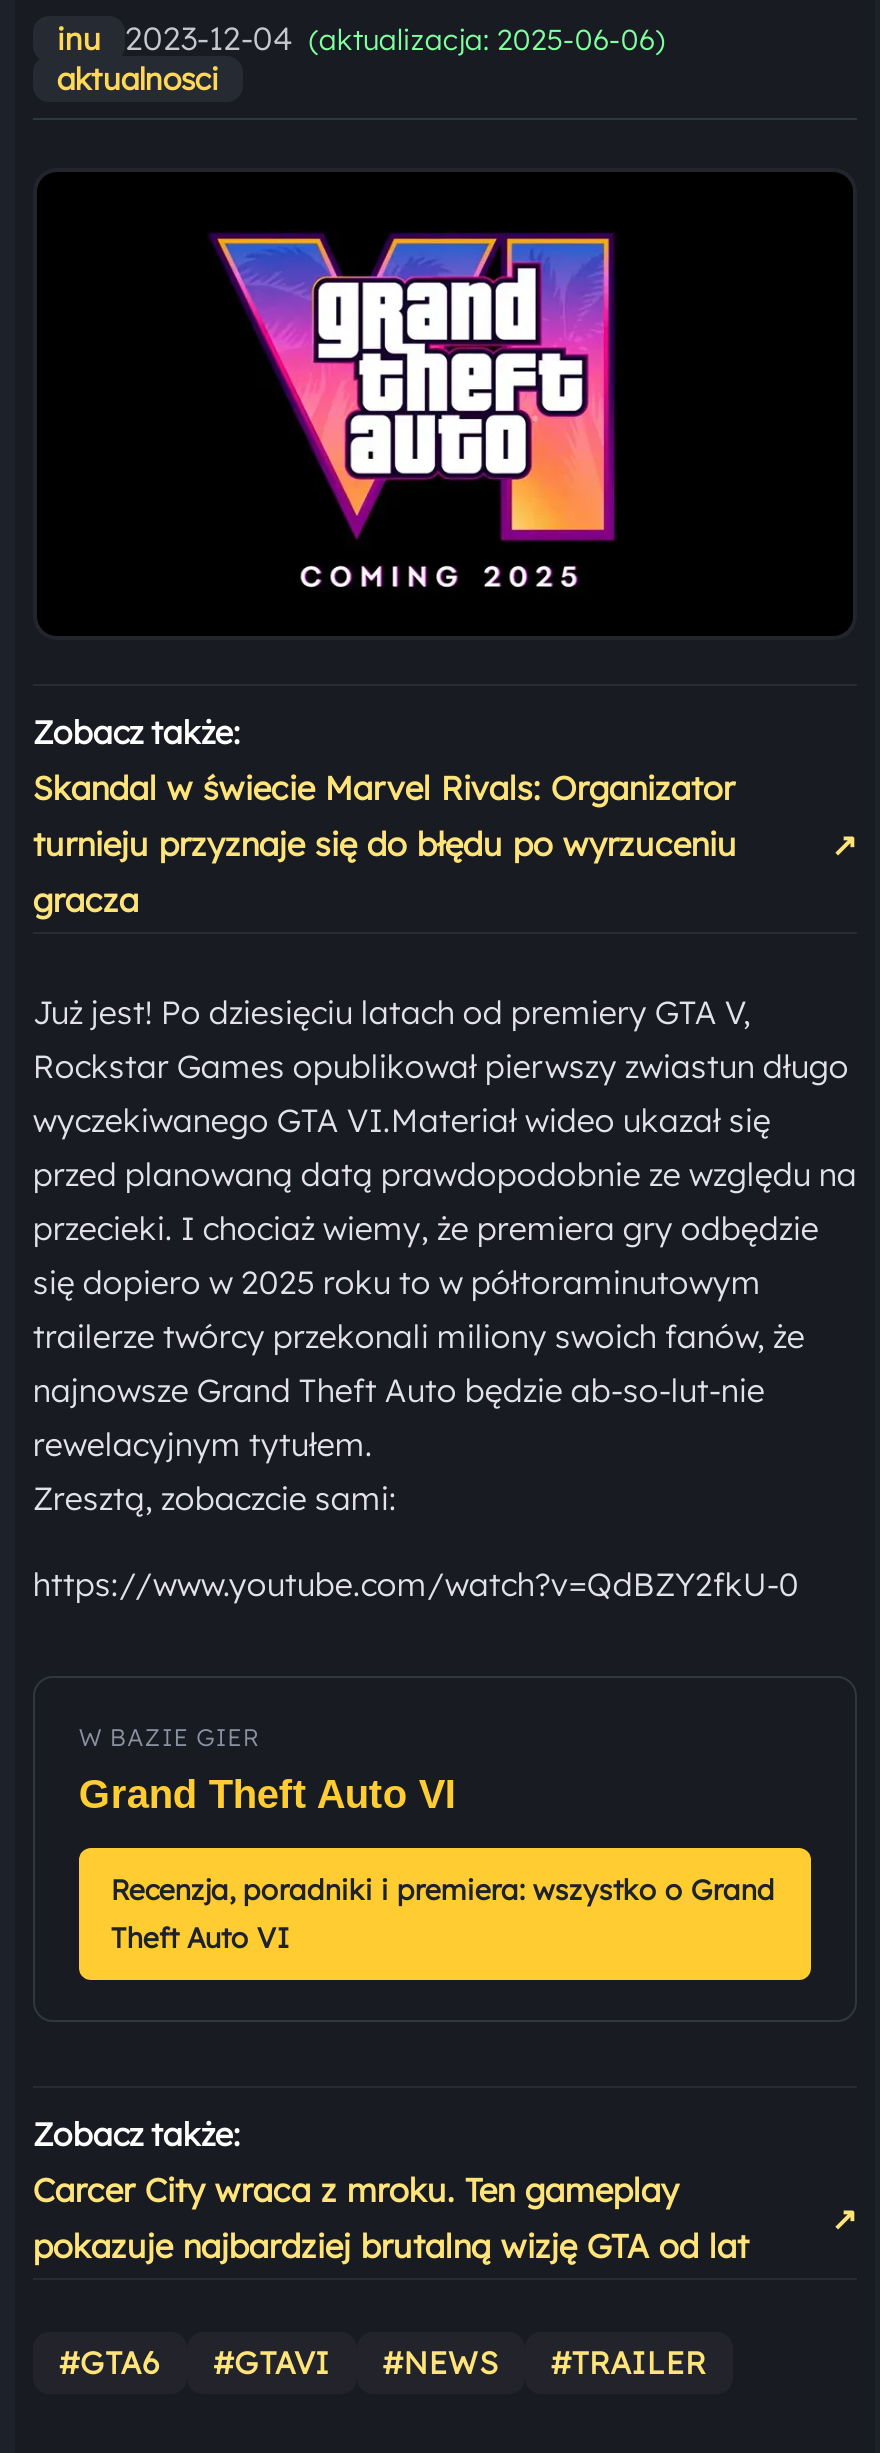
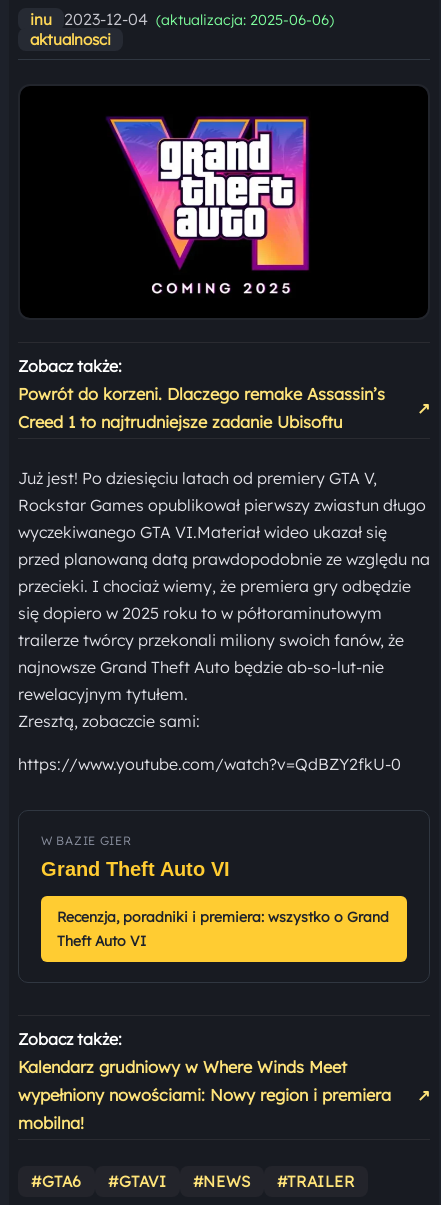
- Skandal w świecie Marvel Rivals: Organizator
- turnieju przyznaje się do błędu po wyrzuceniu
- gracza
+ Powrót do korzeni. Dlaczego remake Assassin’s
+ Creed 1 to najtrudniejsze zadanie Ubisoftu

moved up: Już jest! Po dziesięciu latach od premiery GTA V, | Rockstar Games opublikował pierwszy zwiastun długo | wyczekiwanego GTA VI.Materiał wideo ukazał się | ... | Theft Auto VI | Zobacz także:

- Carcer City wraca z mroku. Ten gameplay
- pokazuje najbardziej brutalną wizję GTA od lat
+ Kalendarz grudniowy w Where Winds Meet
+ wypełniony nowościami: Nowy region i premiera
+ mobilna!
